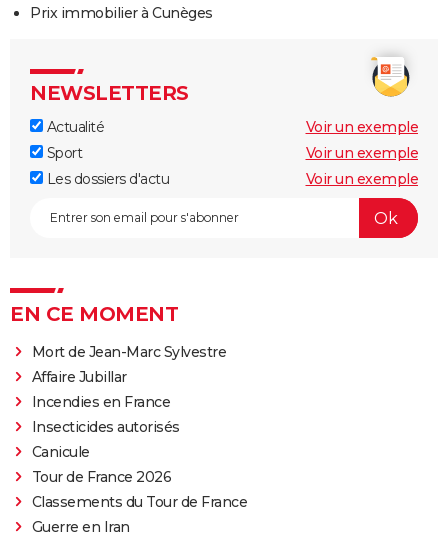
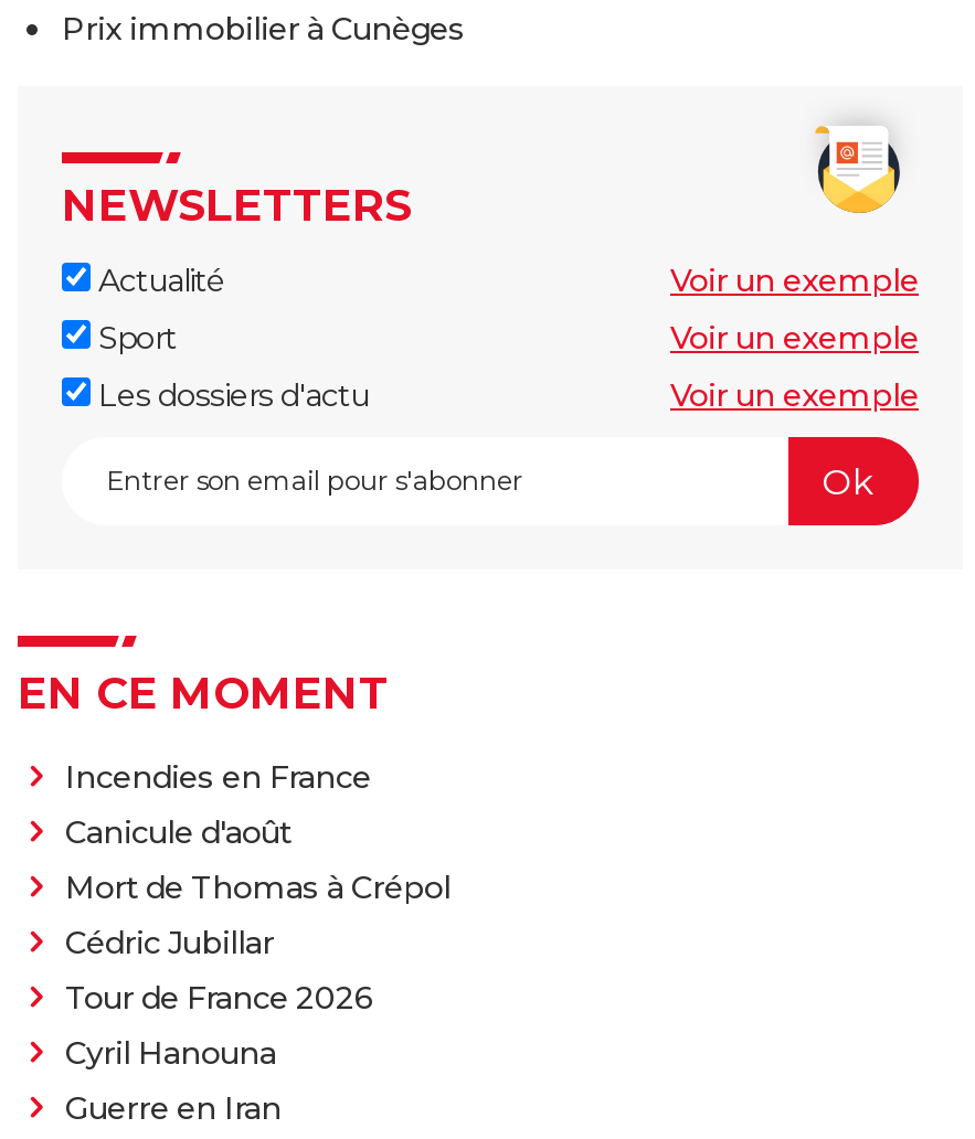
- Mort de Jean-Marc Sylvestre
- Affaire Jubillar

moved up: Incendies en France

- Insecticides autorisés
- Canicule
+ Canicule d'août
+ Mort de Thomas à Crépol
+ Cédric Jubillar

- Classements du Tour de France
+ Cyril Hanouna
